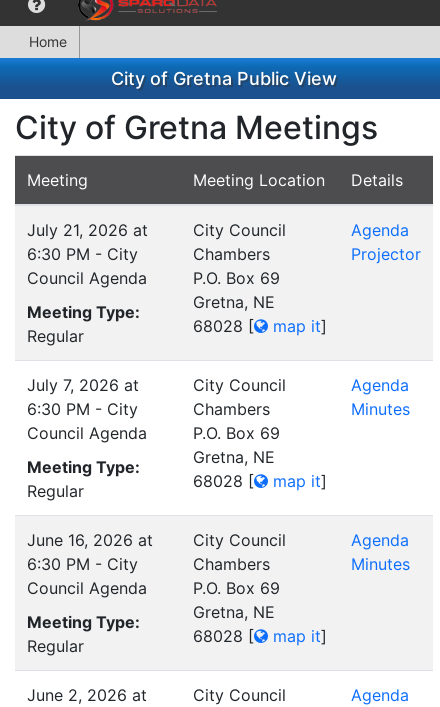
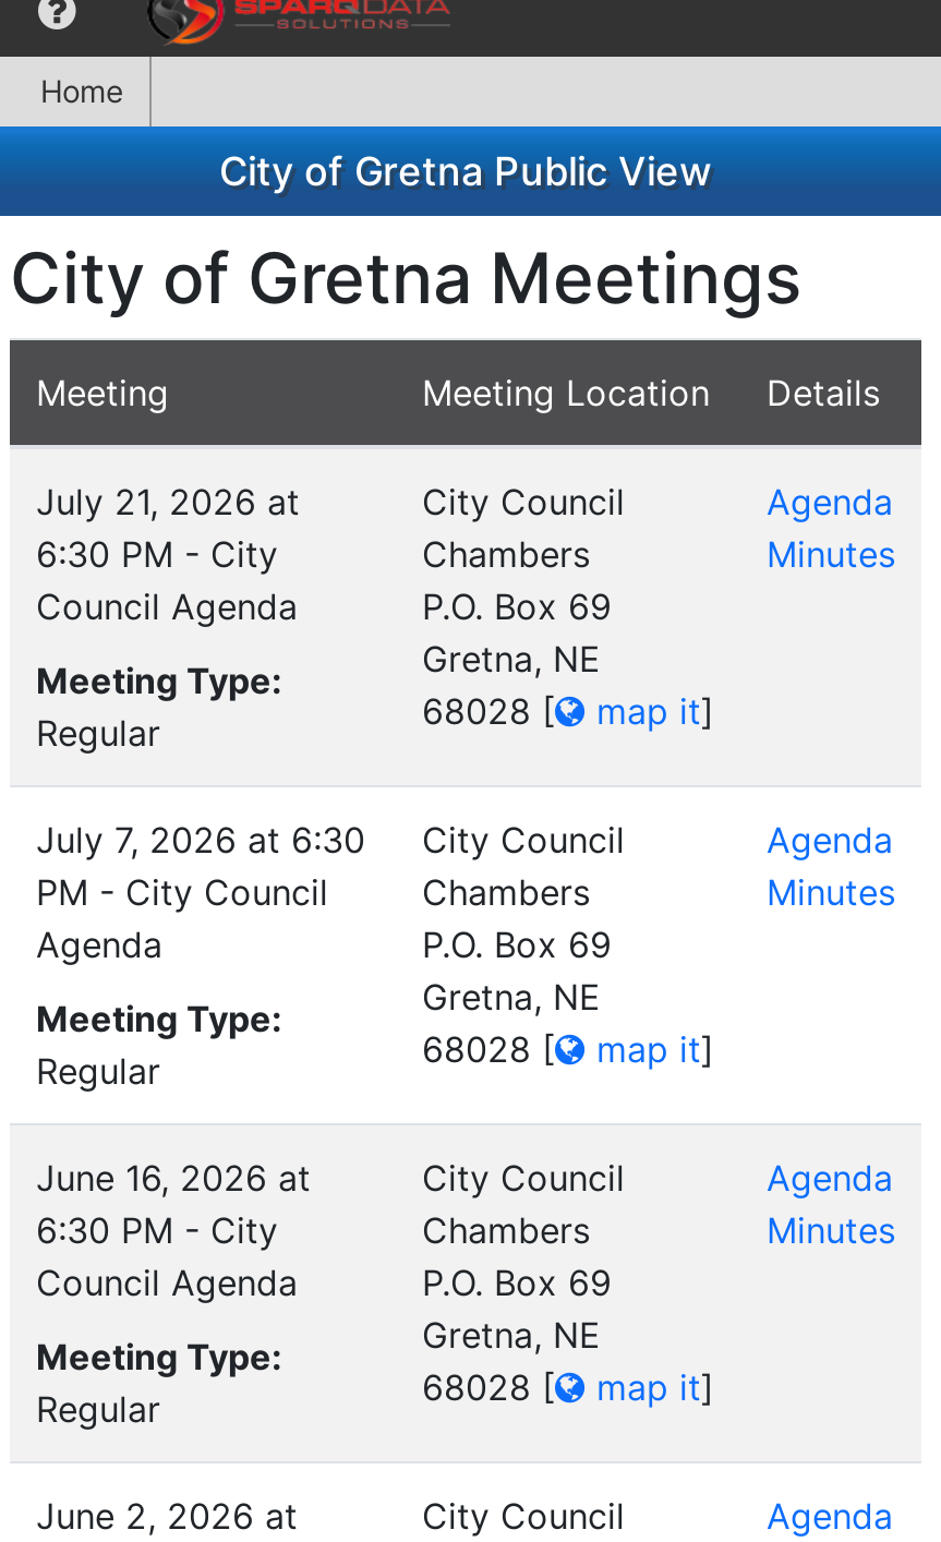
- Projector
+ Minutes
